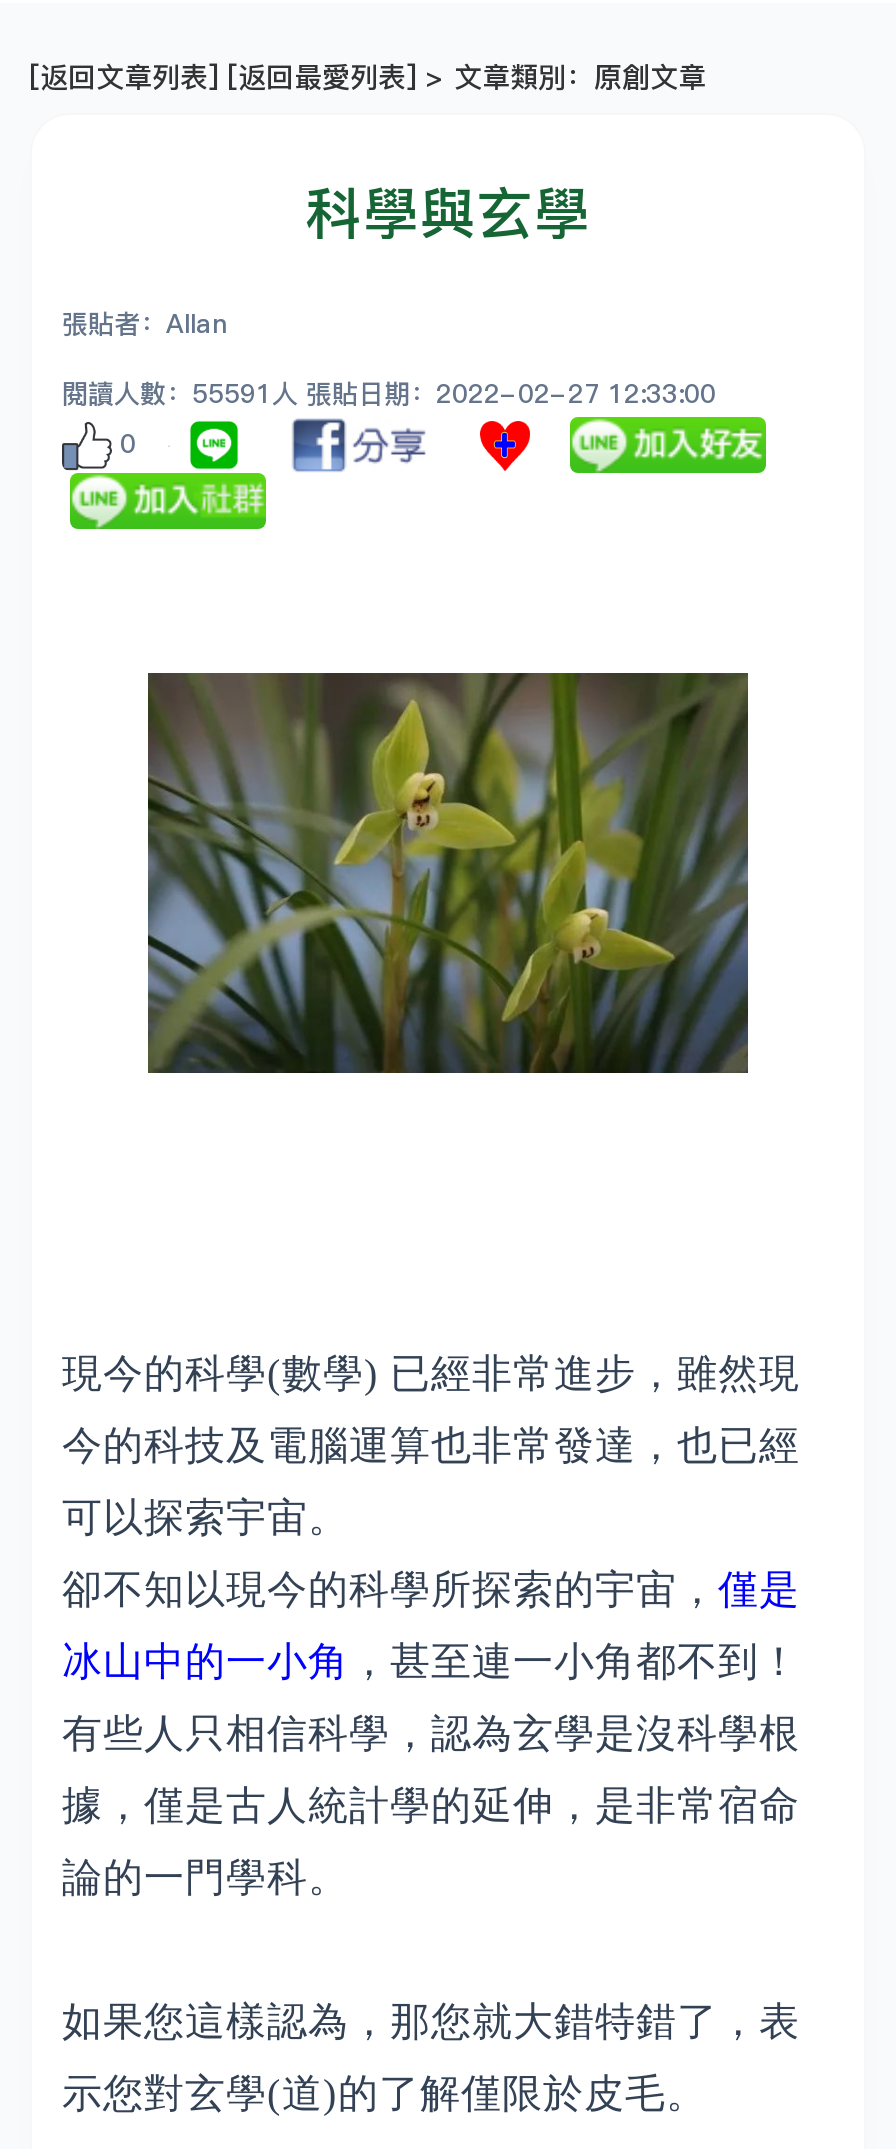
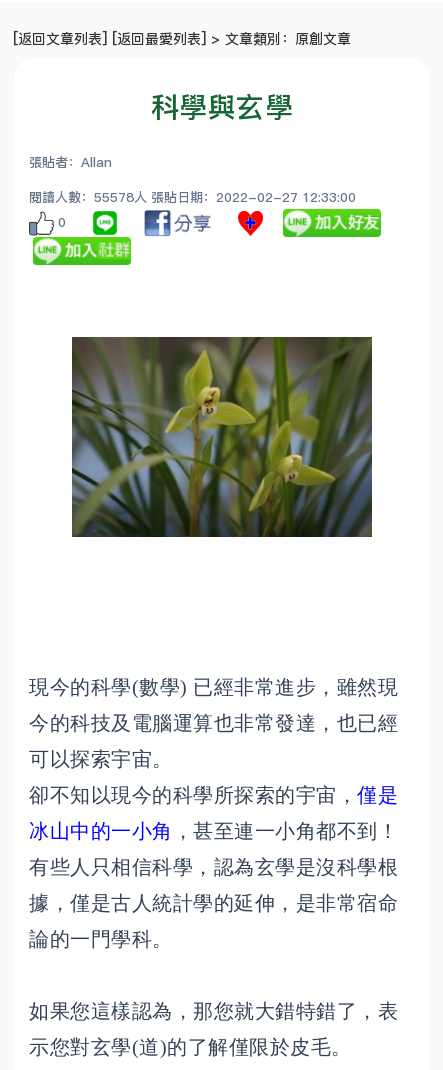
- 閱讀人數：55591人 張貼日期：2022-02-27 12:33:00
+ 閱讀人數：55578人 張貼日期：2022-02-27 12:33:00
